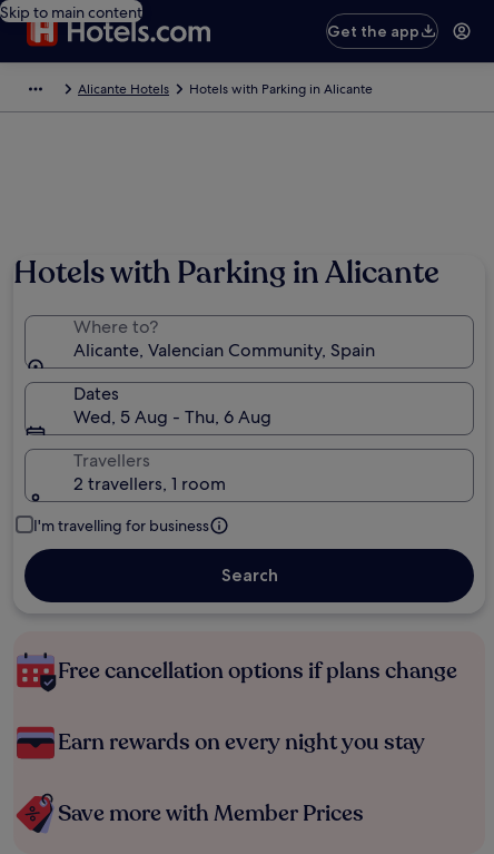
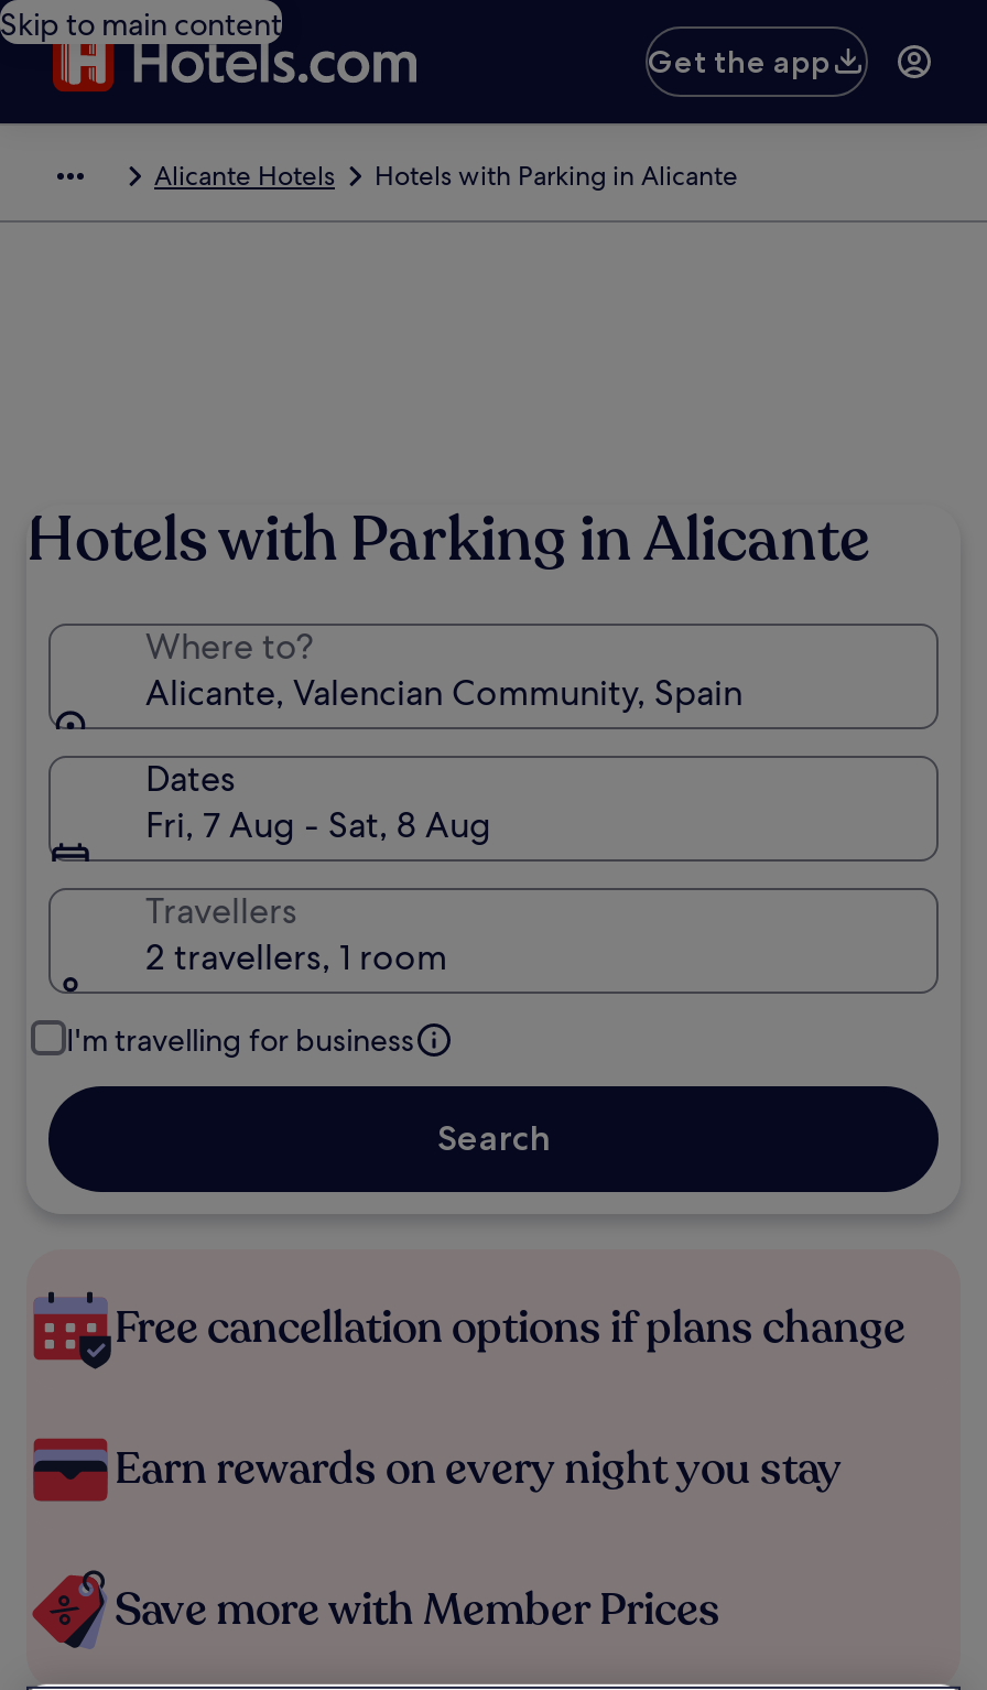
- Wed, 5 Aug - Thu, 6 Aug
+ Fri, 7 Aug - Sat, 8 Aug
